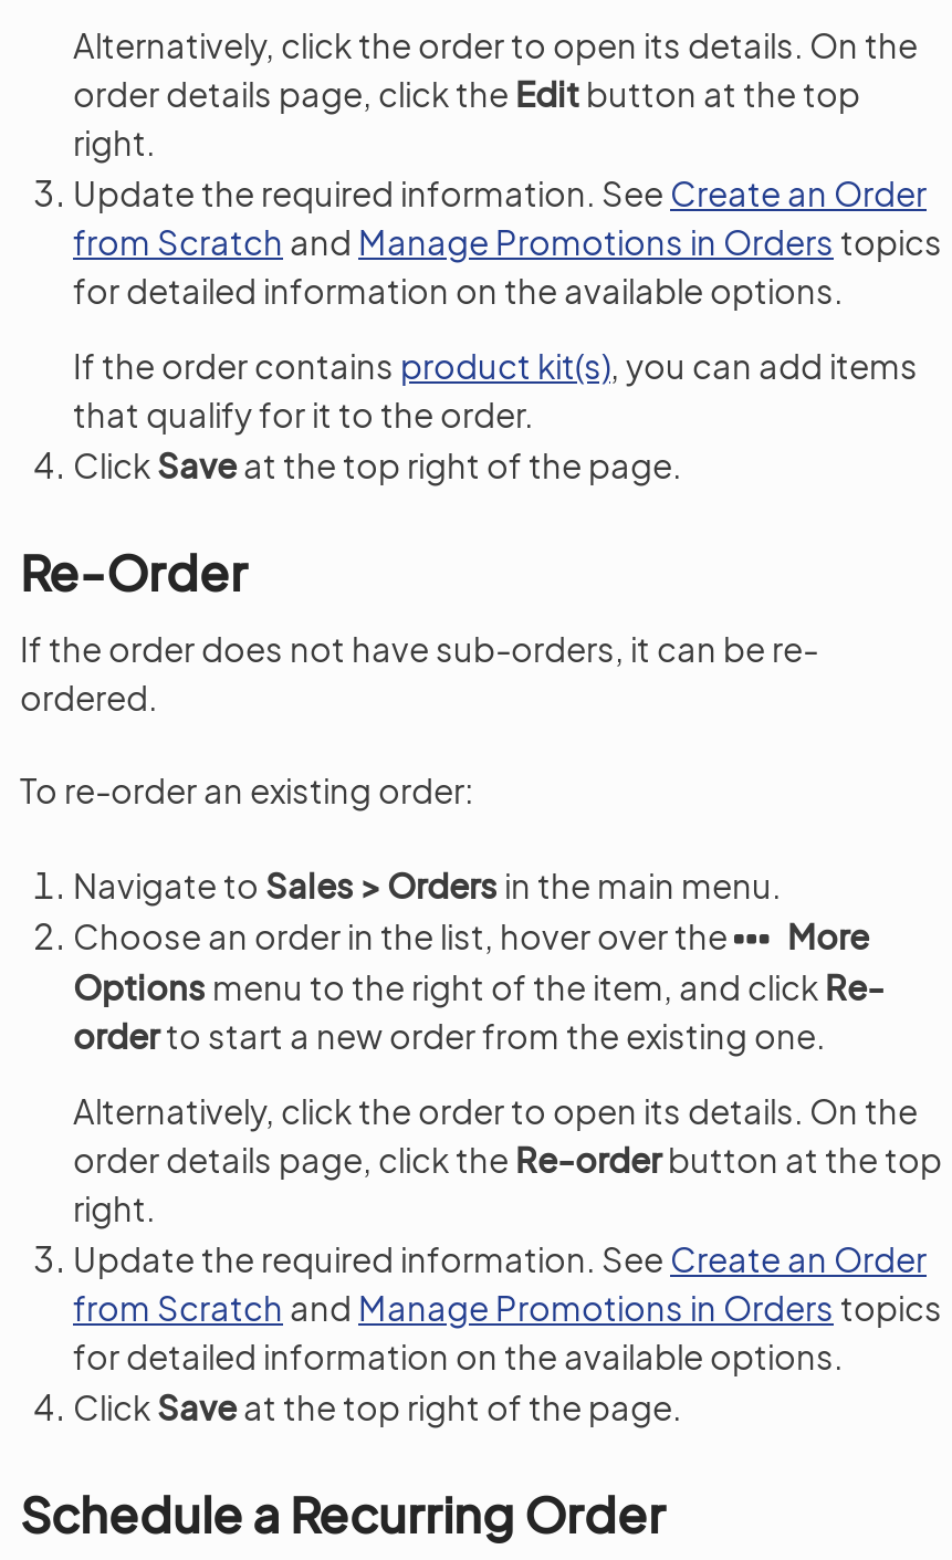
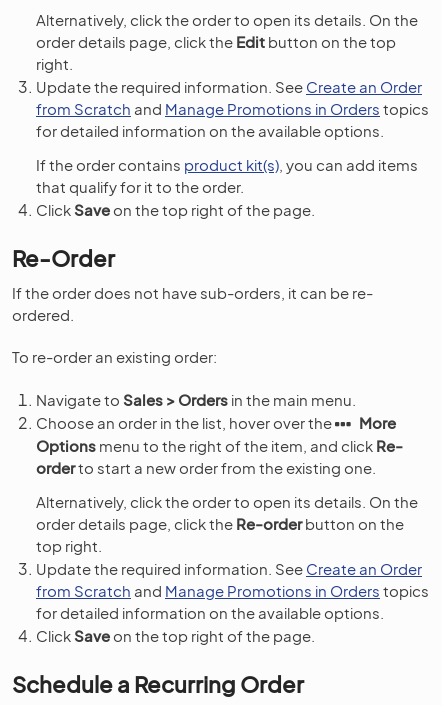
- order details page, click the Edit button at the top
+ order details page, click the Edit button on the top

- Click Save at the top right of the page.
+ Click Save on the top right of the page.

- order details page, click the Re-orderbutton at the top
- right.
+ order details page, click the Re-orderbutton on the
+ top right.

- Click Save at the top right of the page.
+ Click Save on the top right of the page.
